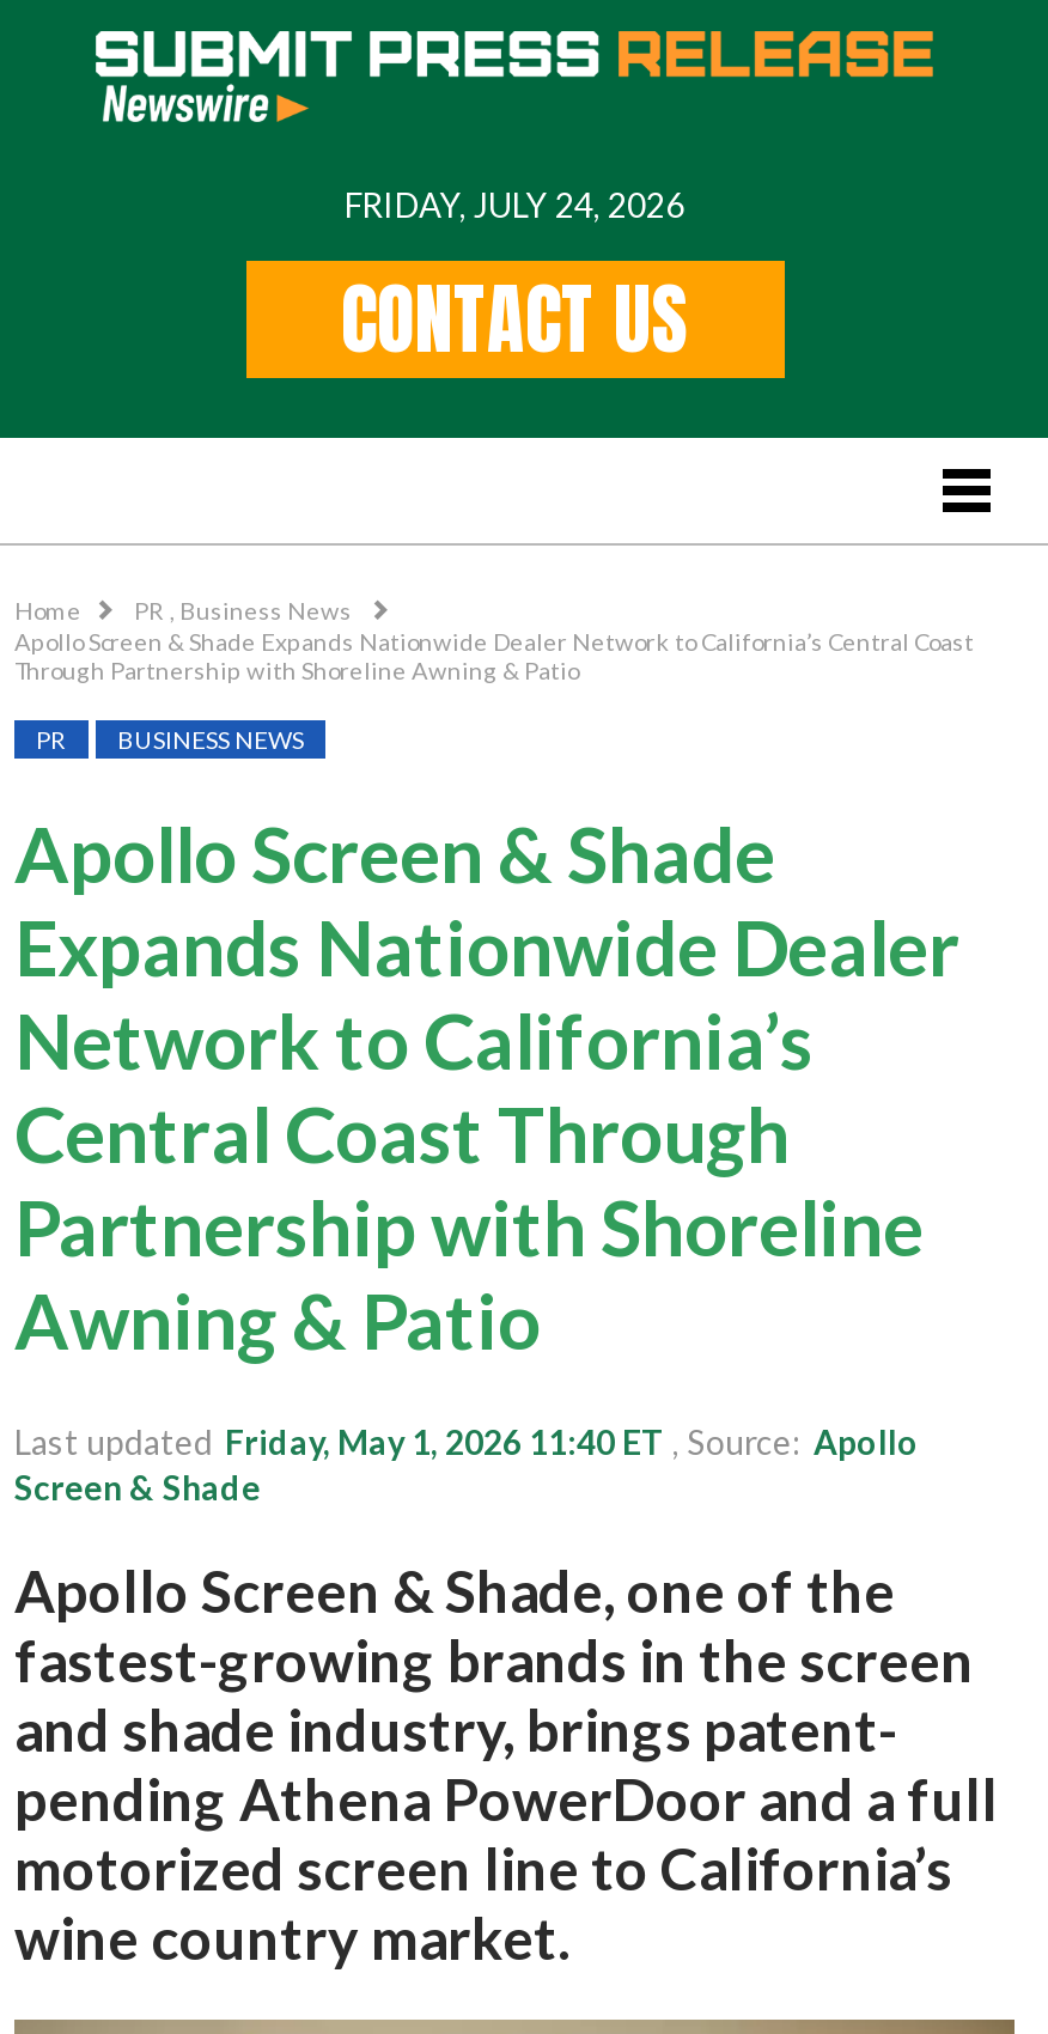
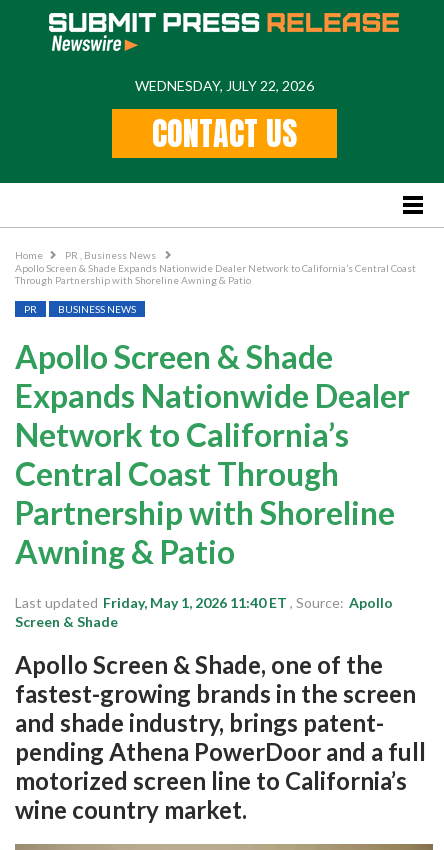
- FRIDAY, JULY 24, 2026
+ WEDNESDAY, JULY 22, 2026
